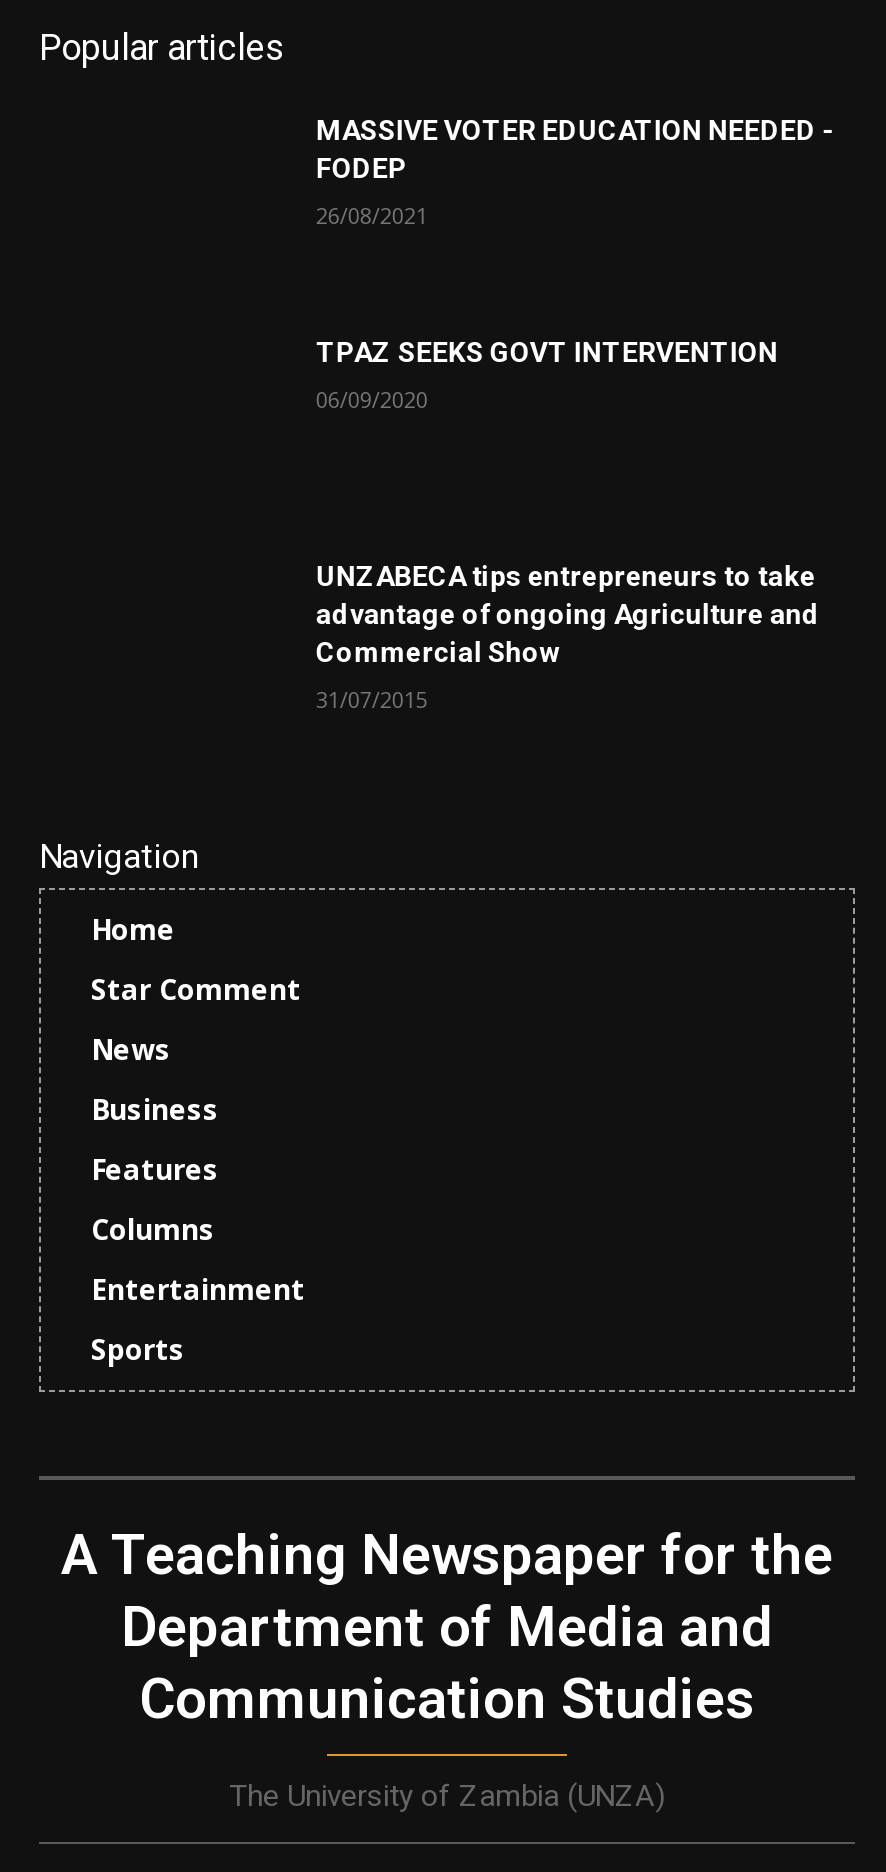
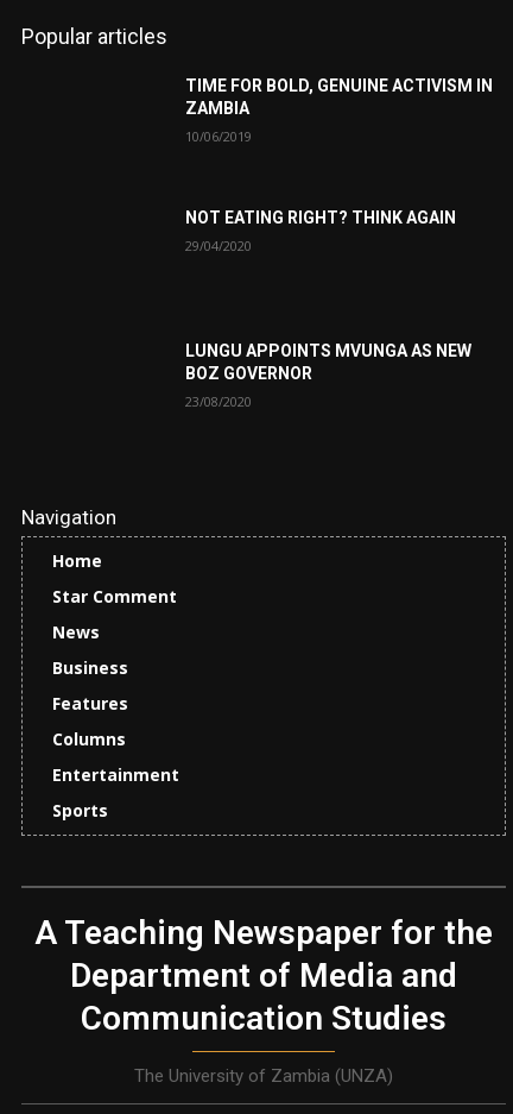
- MASSIVE VOTER EDUCATION NEEDED -
- FODEP
+ TIME FOR BOLD, GENUINE ACTIVISM IN
+ ZAMBIA

- 26/08/2021
+ 10/06/2019

- TPAZ SEEKS GOVT INTERVENTION
+ NOT EATING RIGHT? THINK AGAIN

- 06/09/2020
+ 29/04/2020

- UNZABECA tips entrepreneurs to take
- advantage of ongoing Agriculture and
- Commercial Show
+ LUNGU APPOINTS MVUNGA AS NEW
+ BOZ GOVERNOR

- 31/07/2015
+ 23/08/2020
